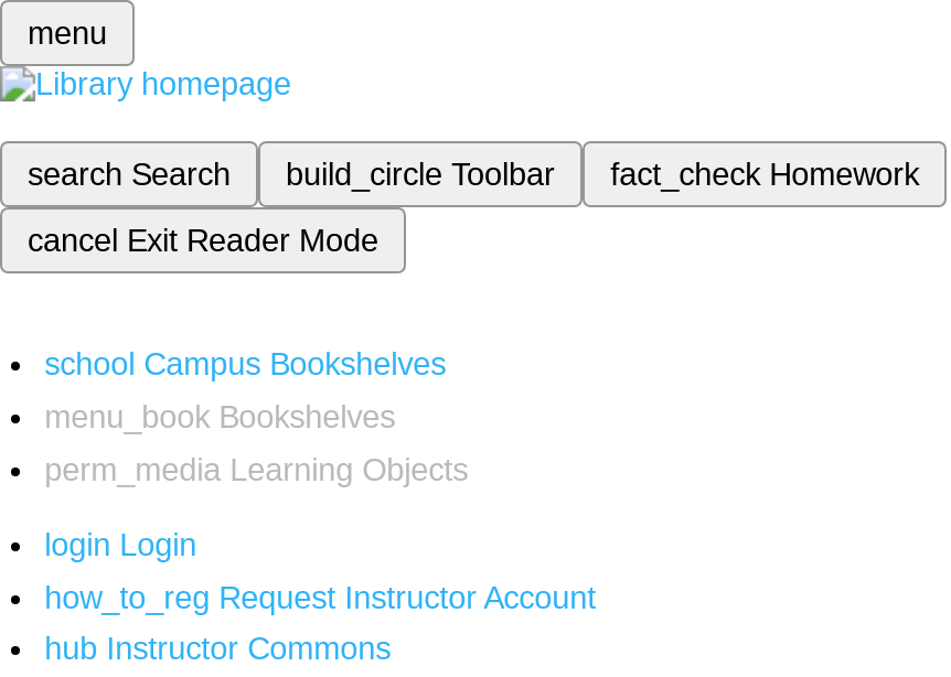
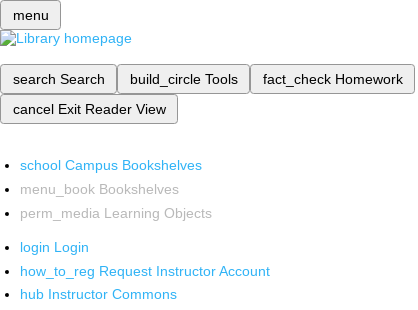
- build_circle Toolbar
+ build_circle Tools

- cancel Exit Reader Mode
+ cancel Exit Reader View
